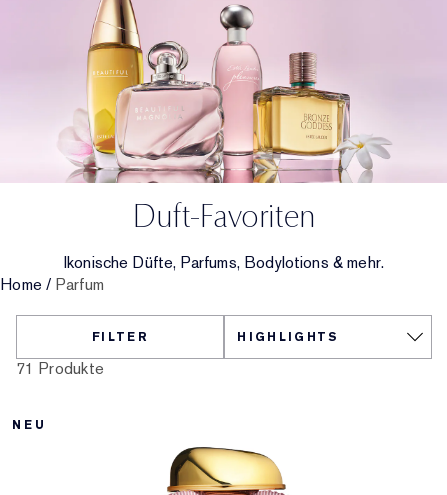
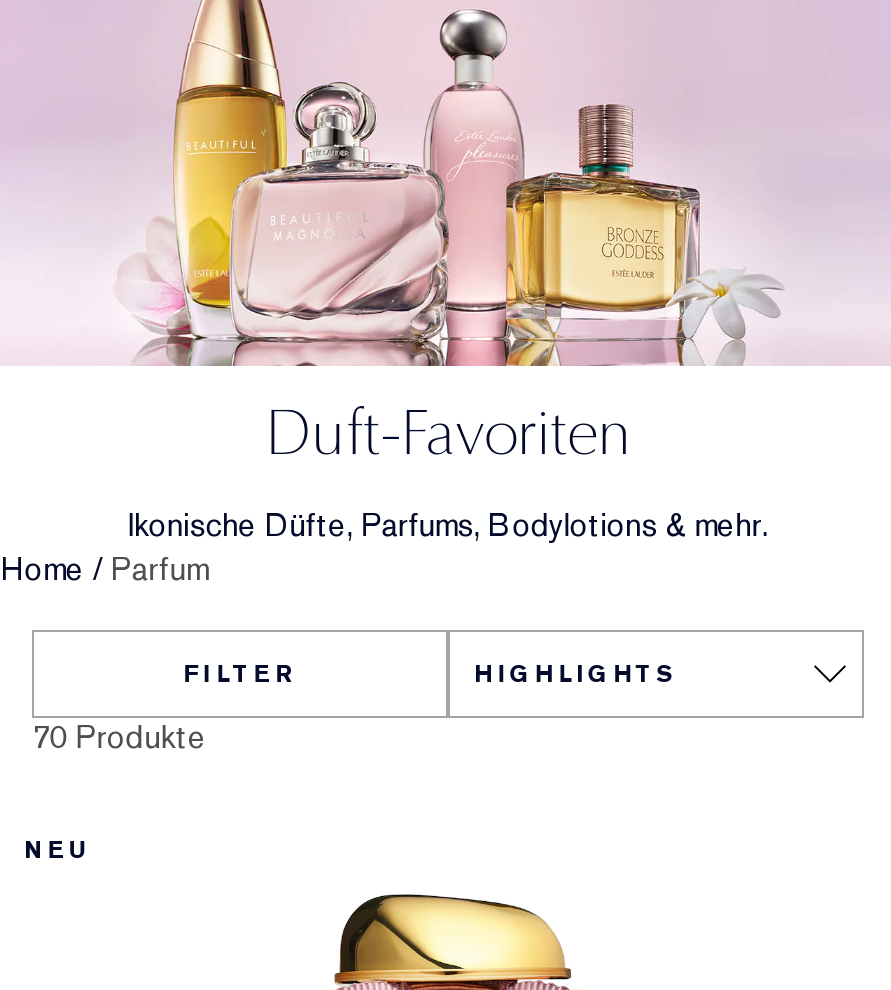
- 71 Produkte
+ 70 Produkte
